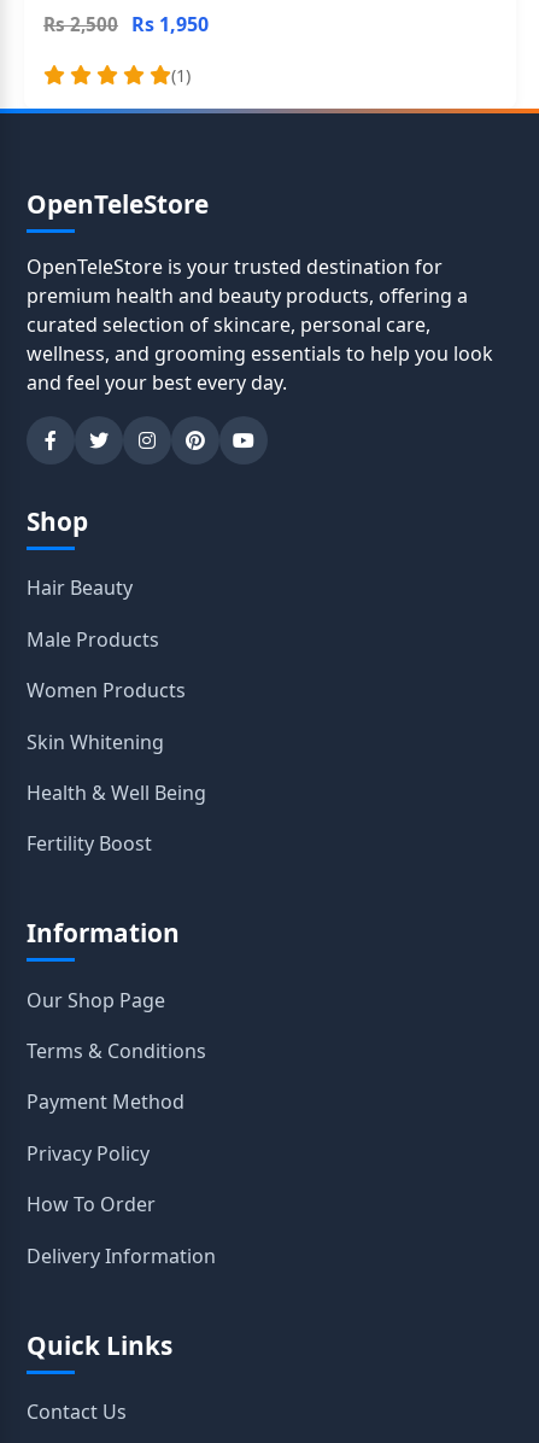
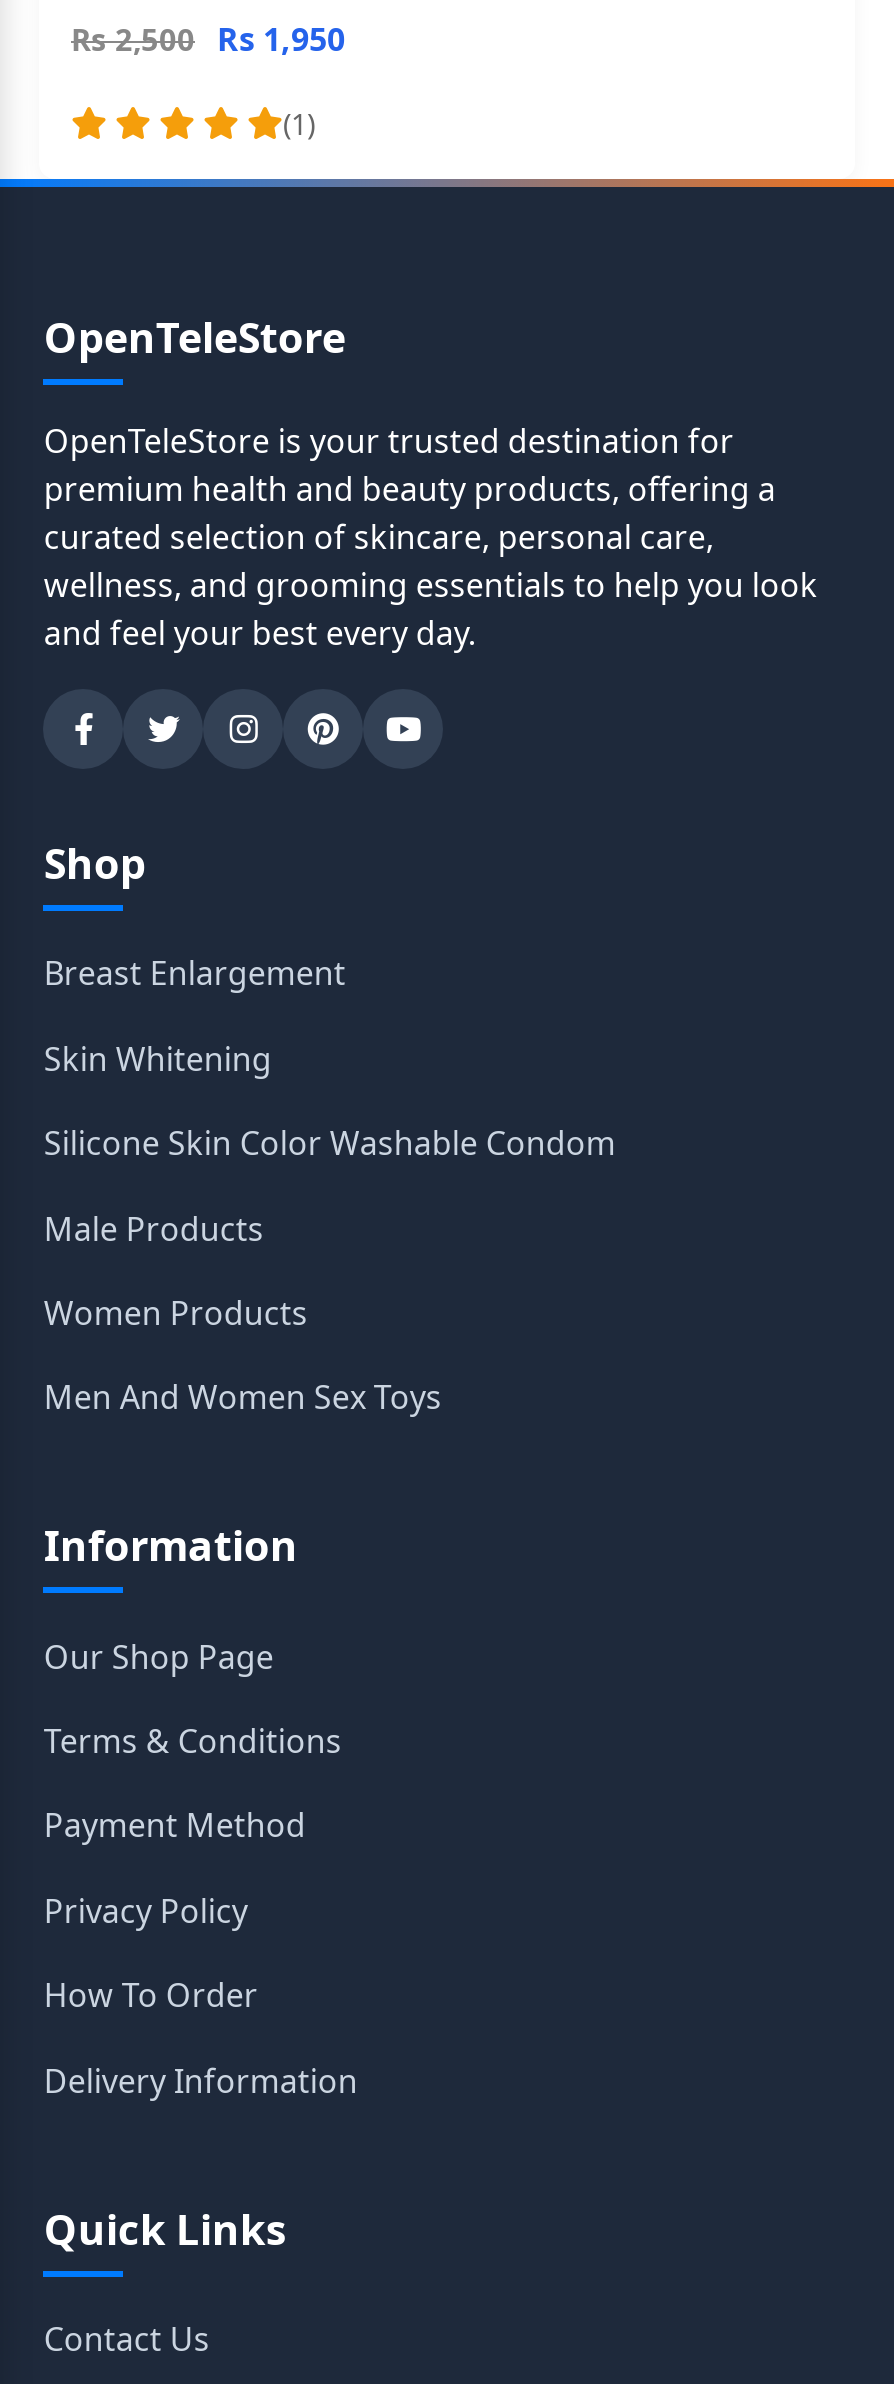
- Hair Beauty
+ Breast Enlargement
+ Silicone Skin Color Washable Condom

moved down: Male Products | Women Products

moved up: Skin Whitening

- Health & Well Being
- Fertility Boost
+ Men And Women Sex Toys
